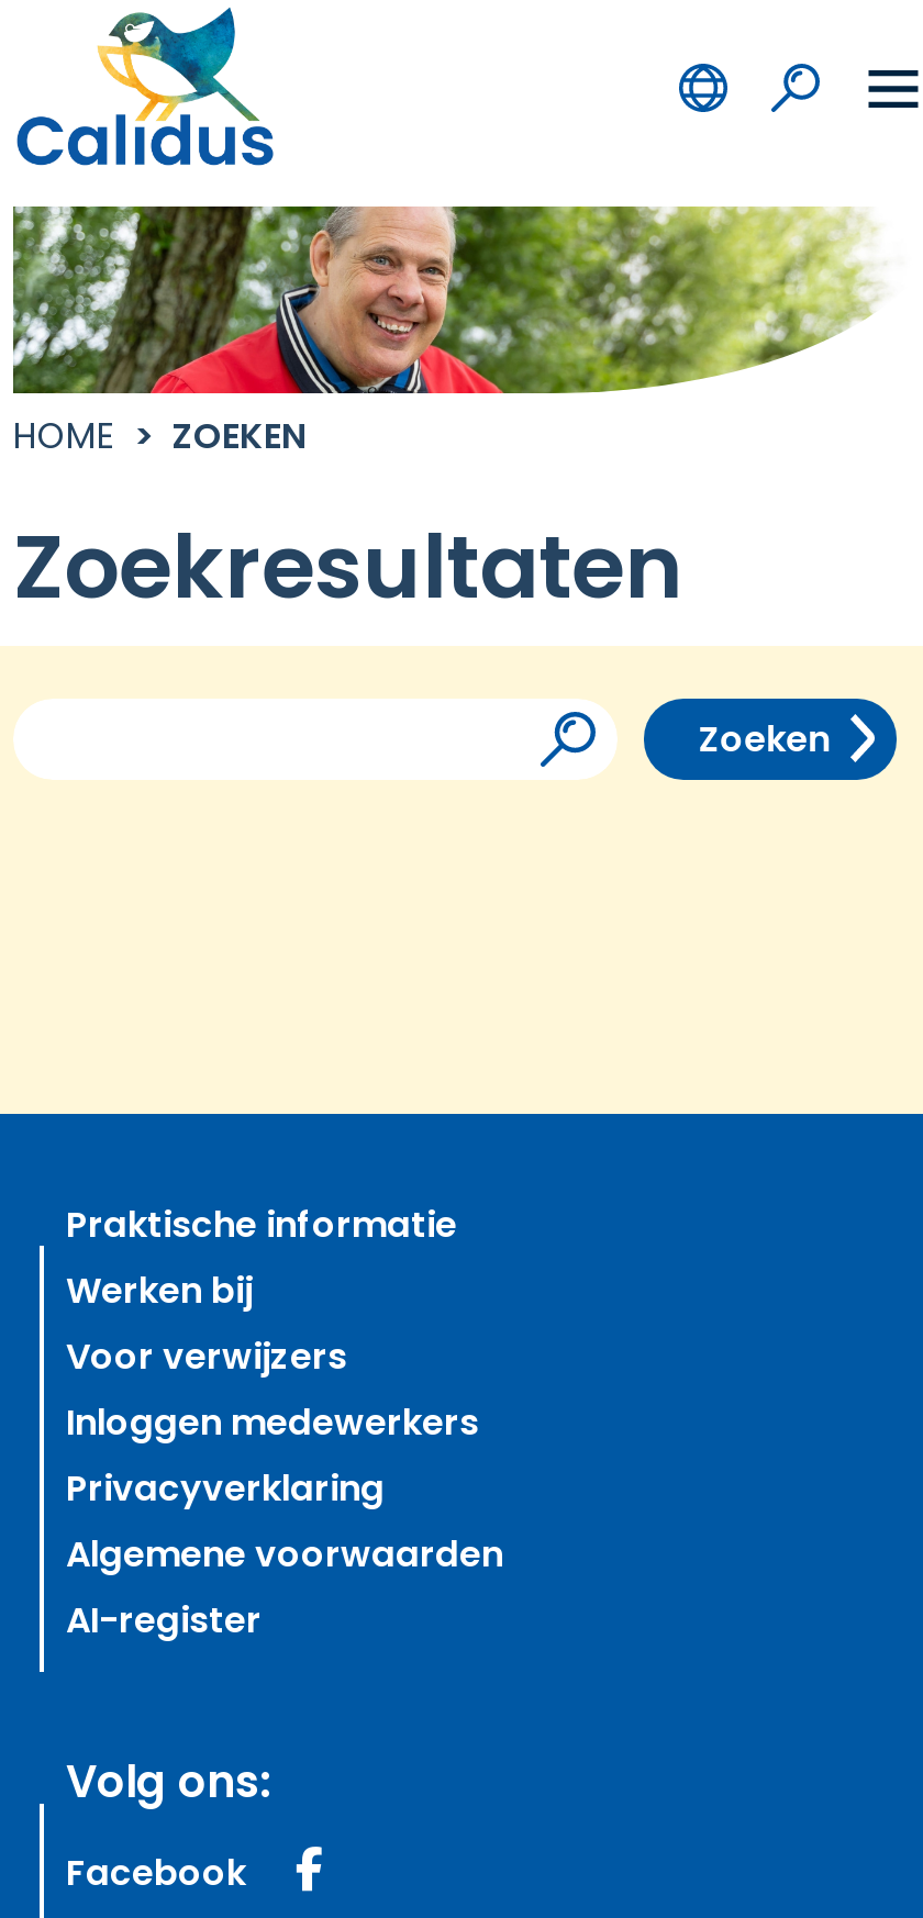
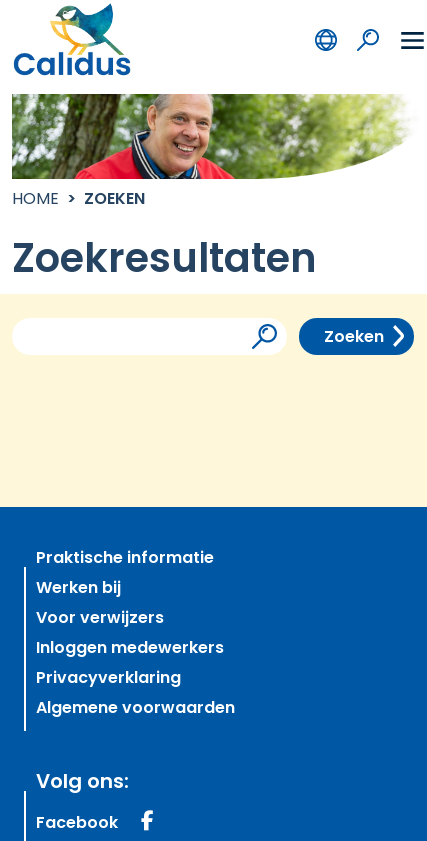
- AI-register
